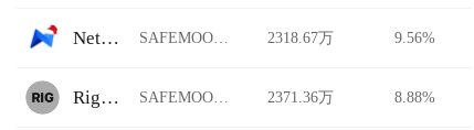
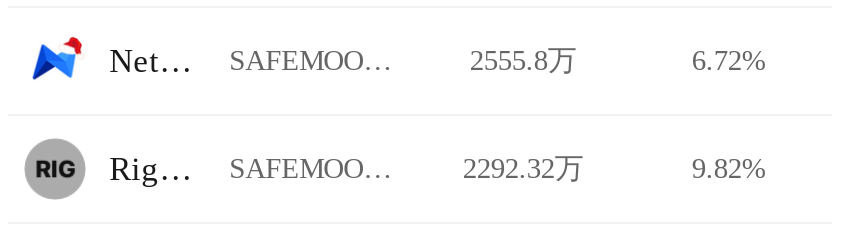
- 2318.67万
+ 2555.8万

- 9.56%
+ 6.72%

- 2371.36万
- 8.88%
+ 2292.32万
+ 9.82%
